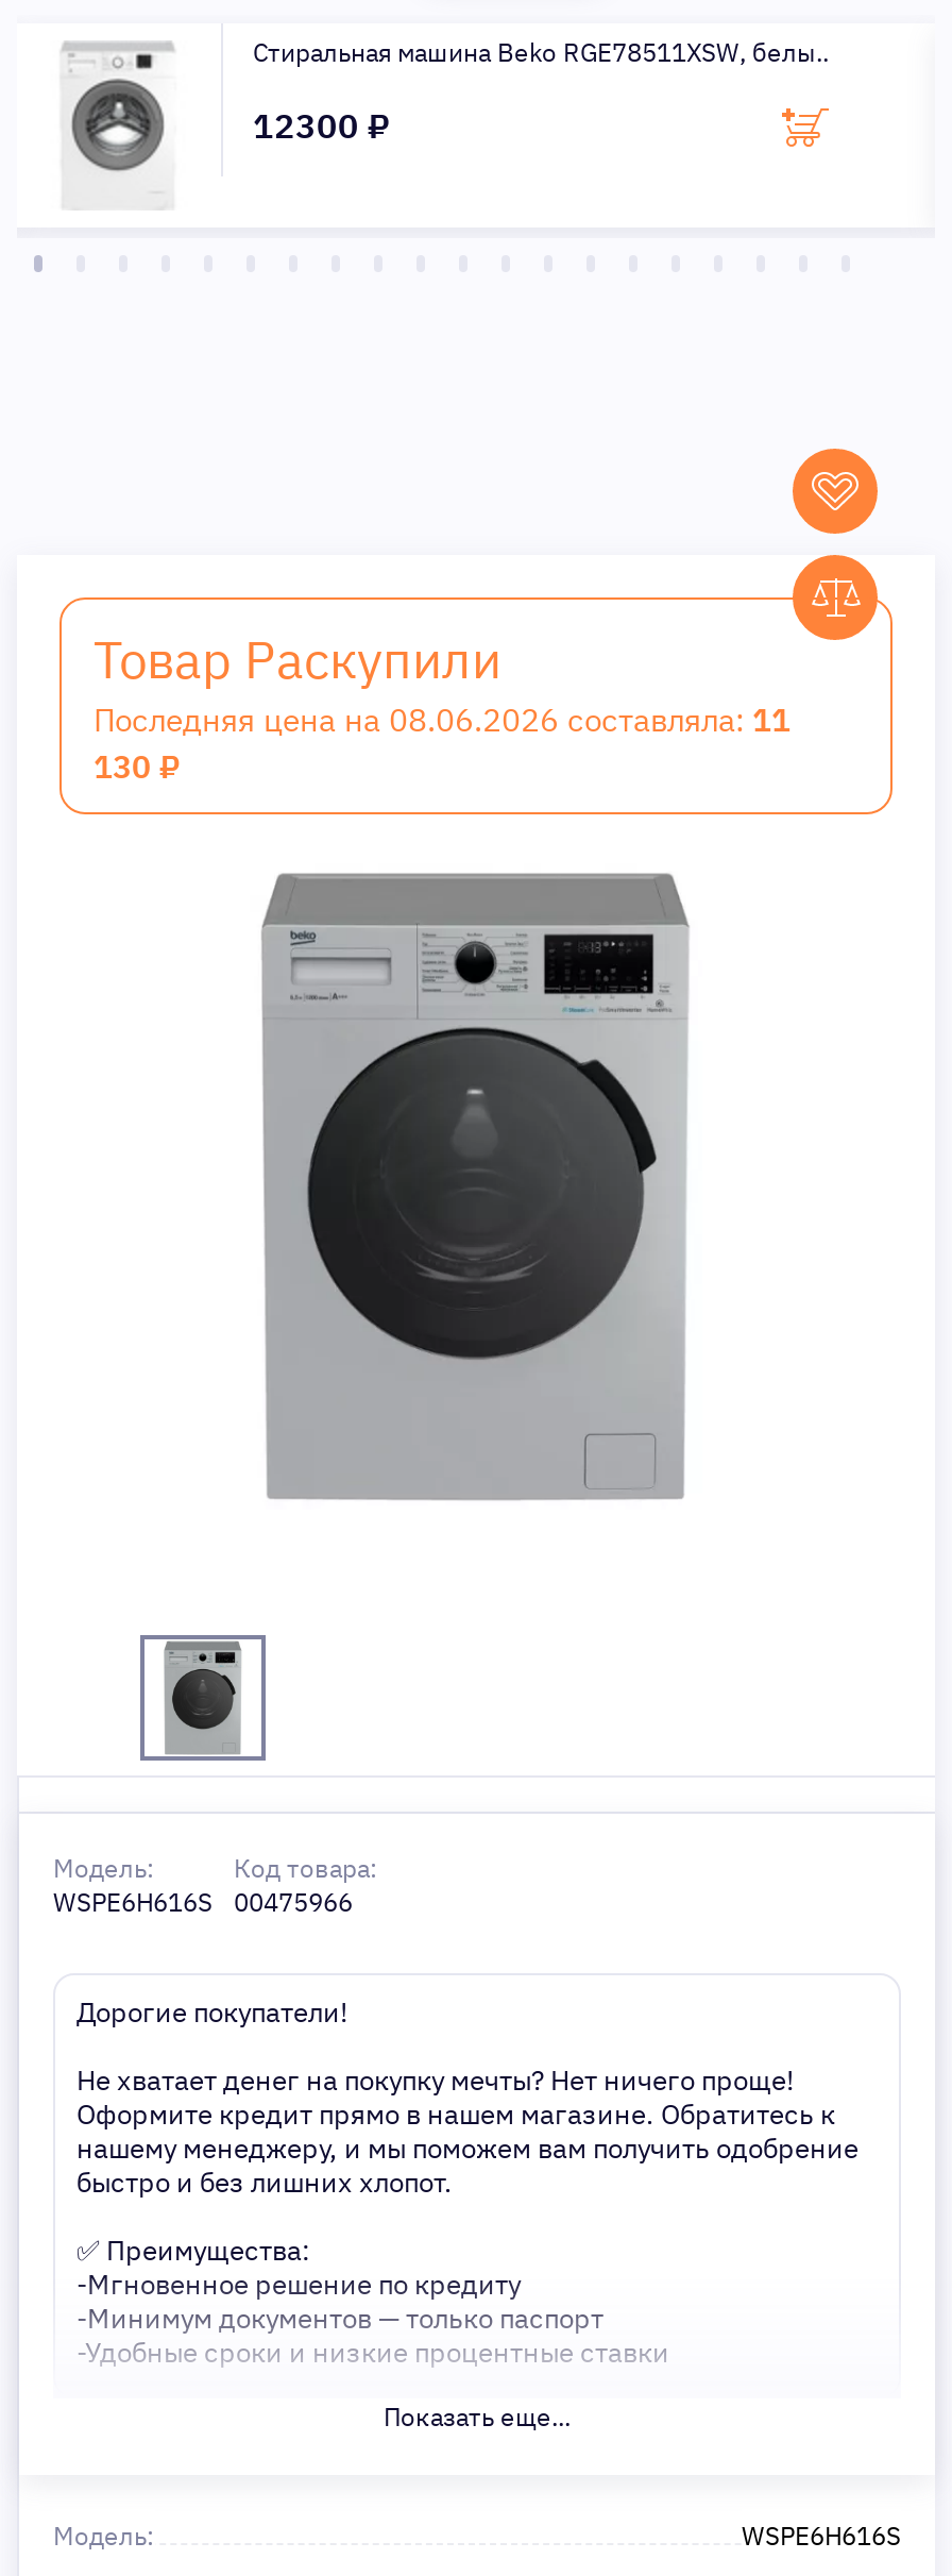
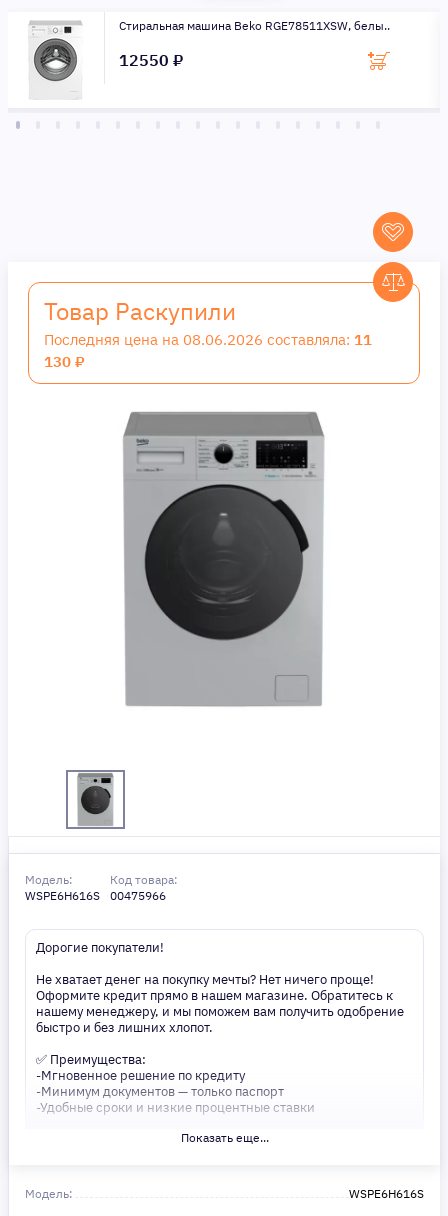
- 12300 ₽
+ 12550 ₽
